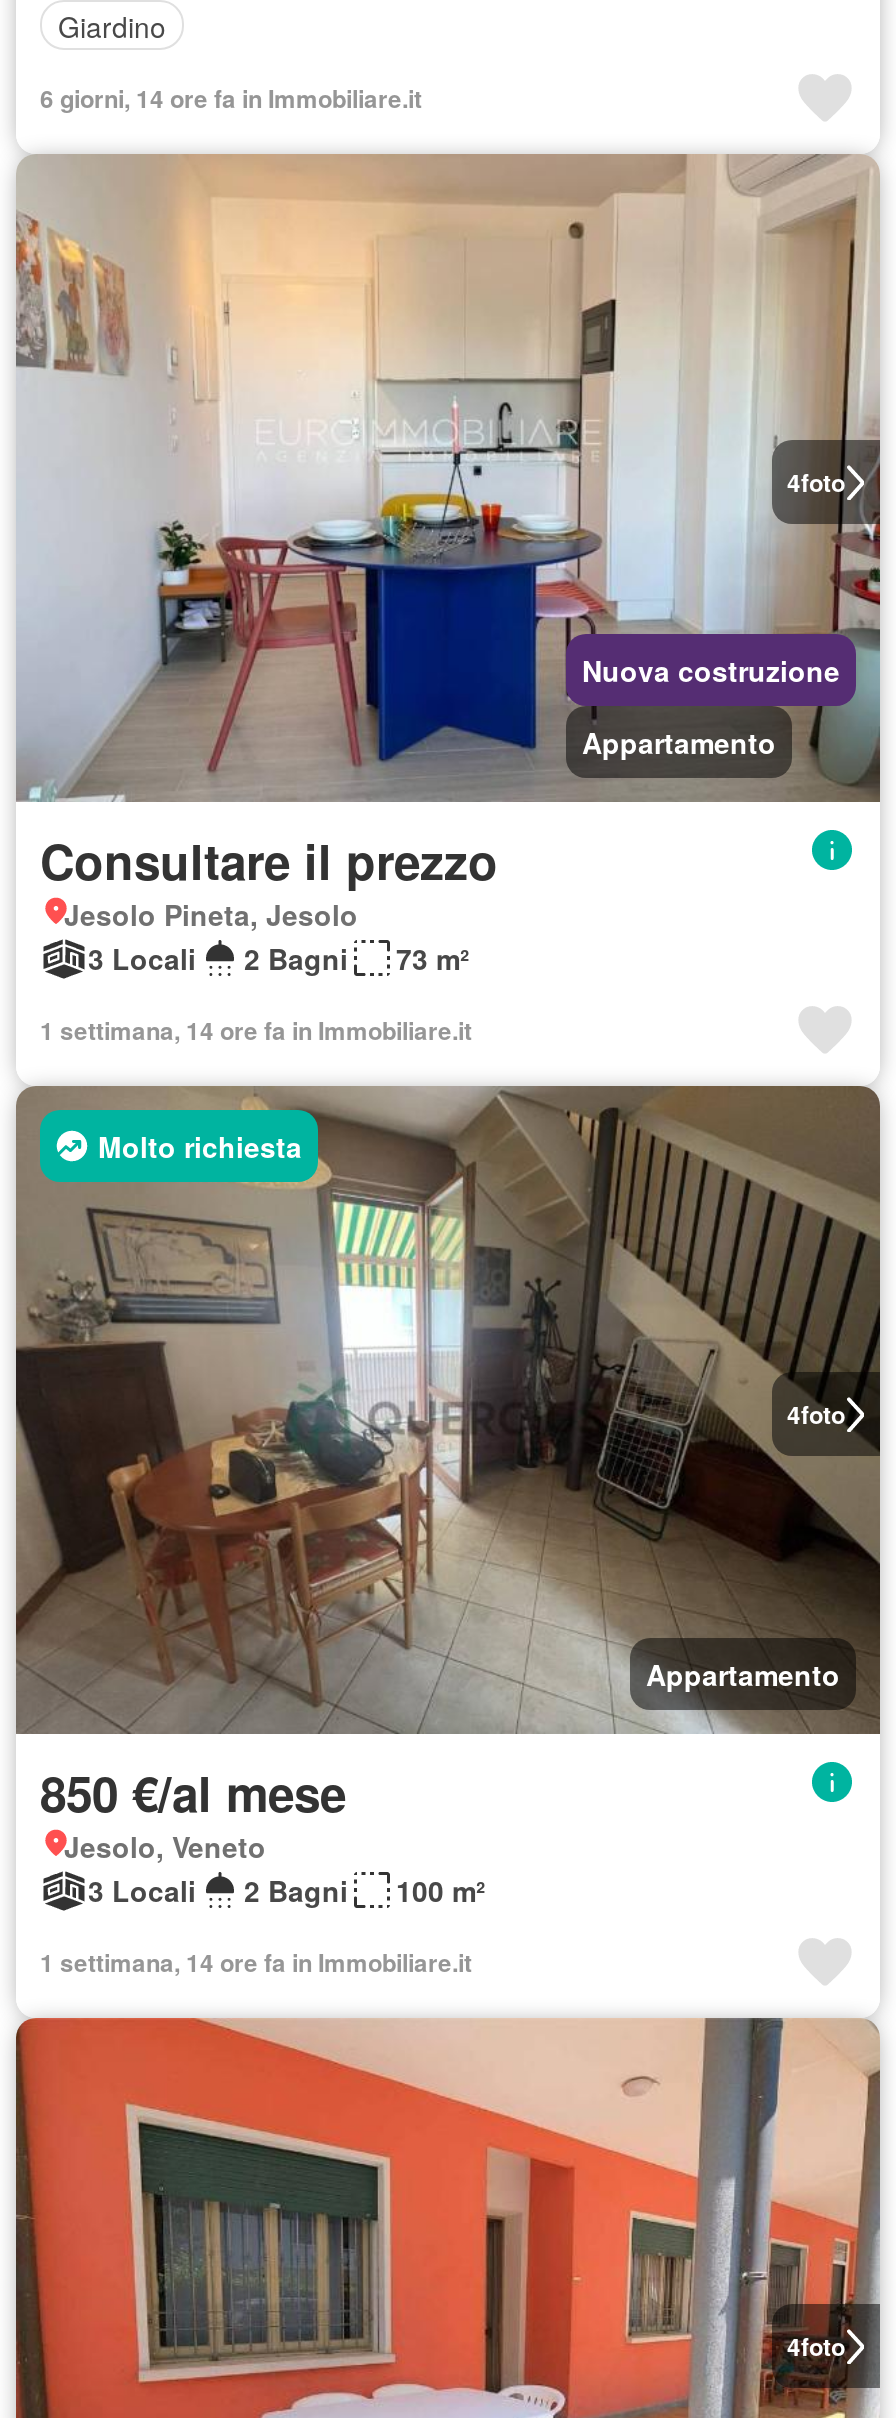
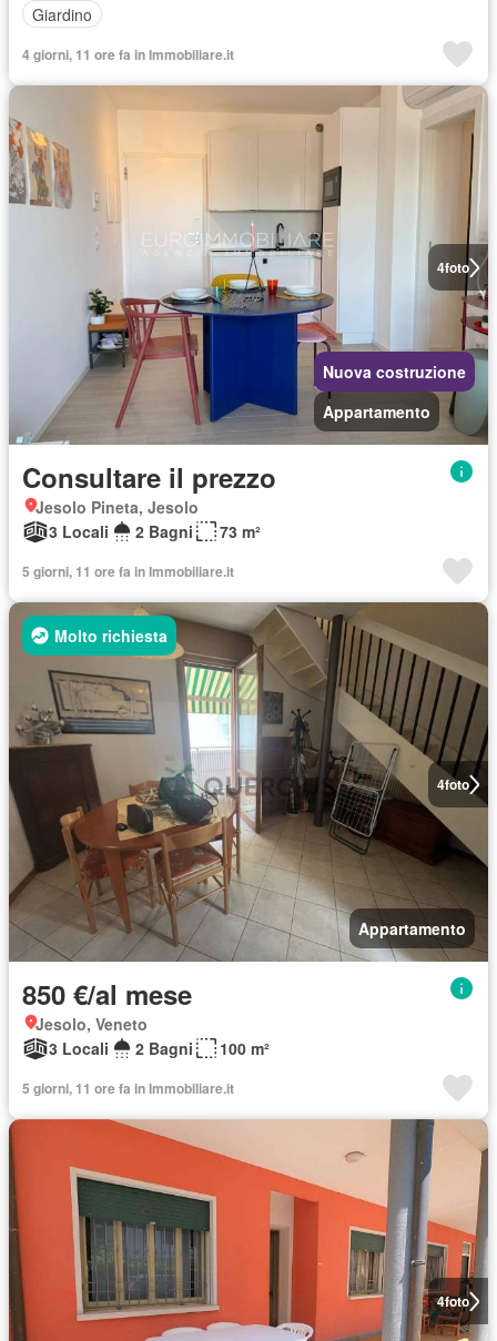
- 6 giorni, 14 ore fa in Immobiliare.it
+ 4 giorni, 11 ore fa in Immobiliare.it

- 1 settimana, 14 ore fa in Immobiliare.it
+ 5 giorni, 11 ore fa in Immobiliare.it

- 1 settimana, 14 ore fa in Immobiliare.it
+ 5 giorni, 11 ore fa in Immobiliare.it
